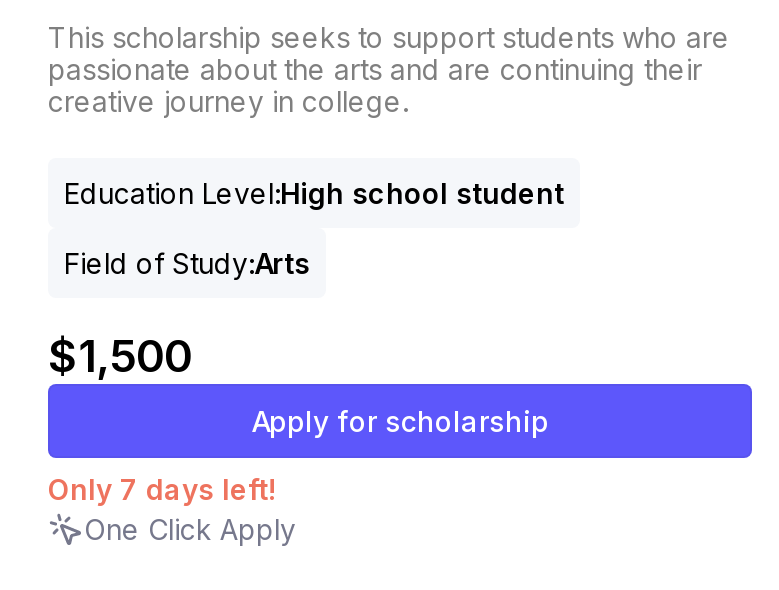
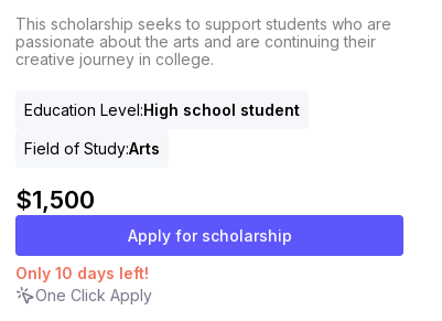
- Only 7 days left!
+ Only 10 days left!
